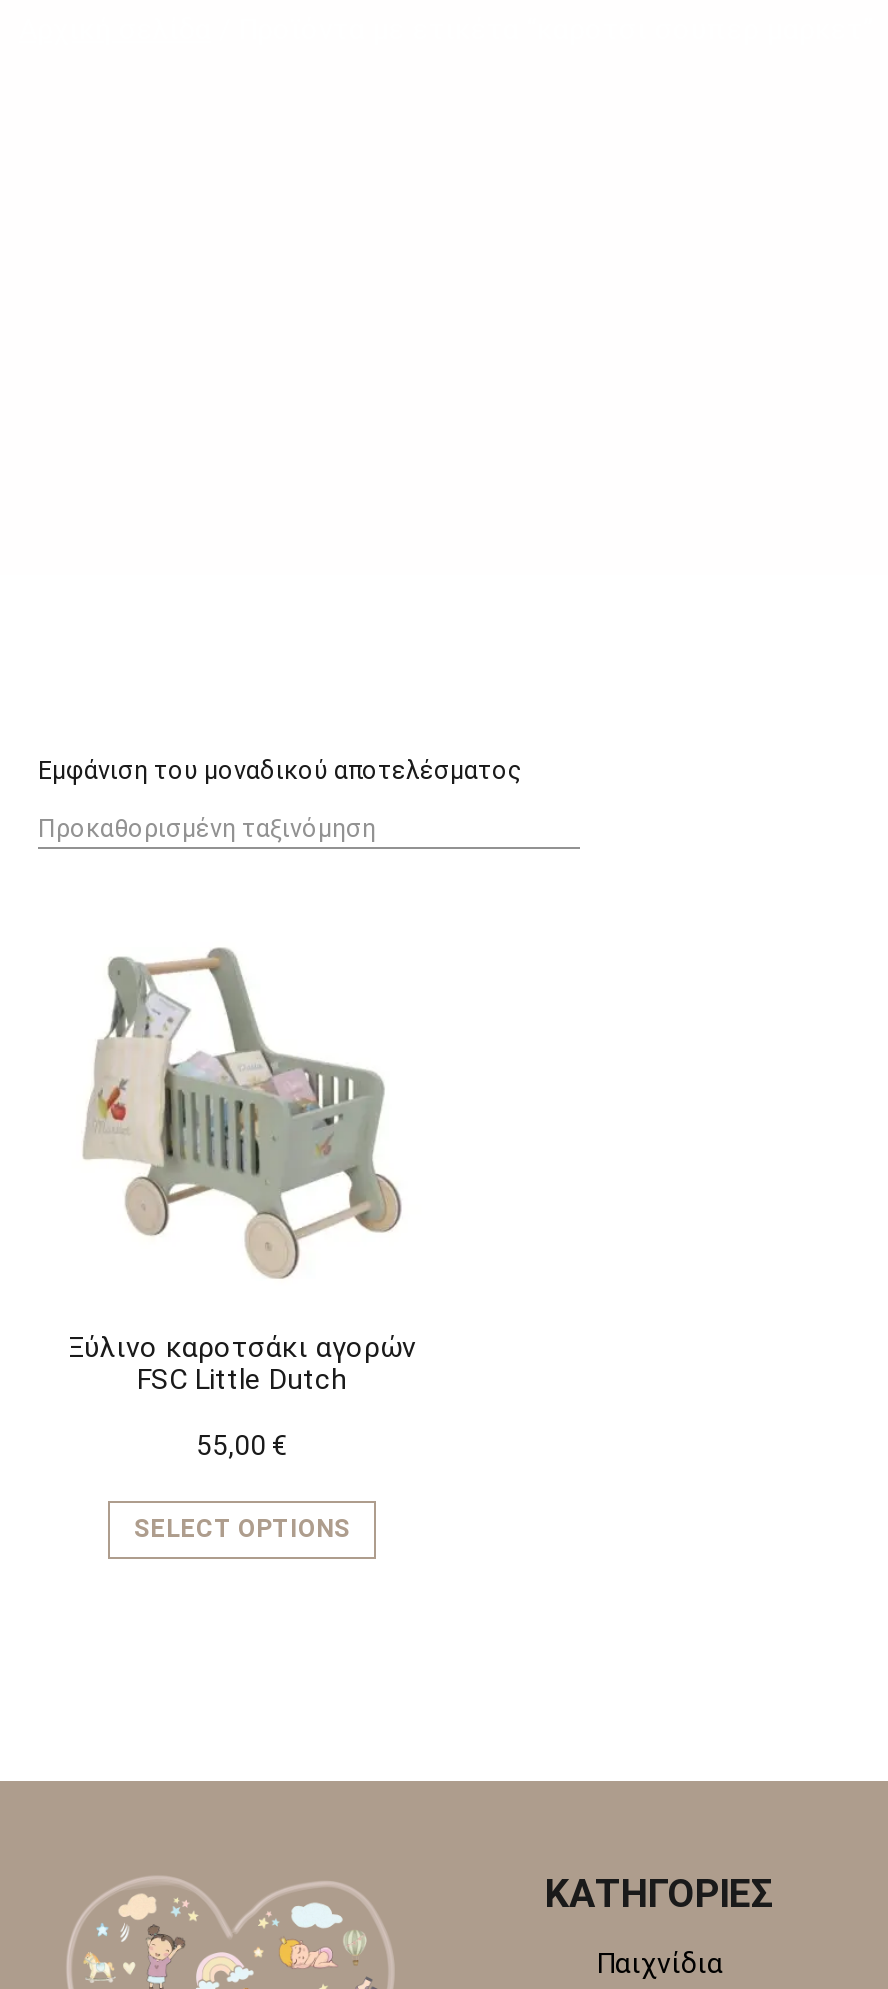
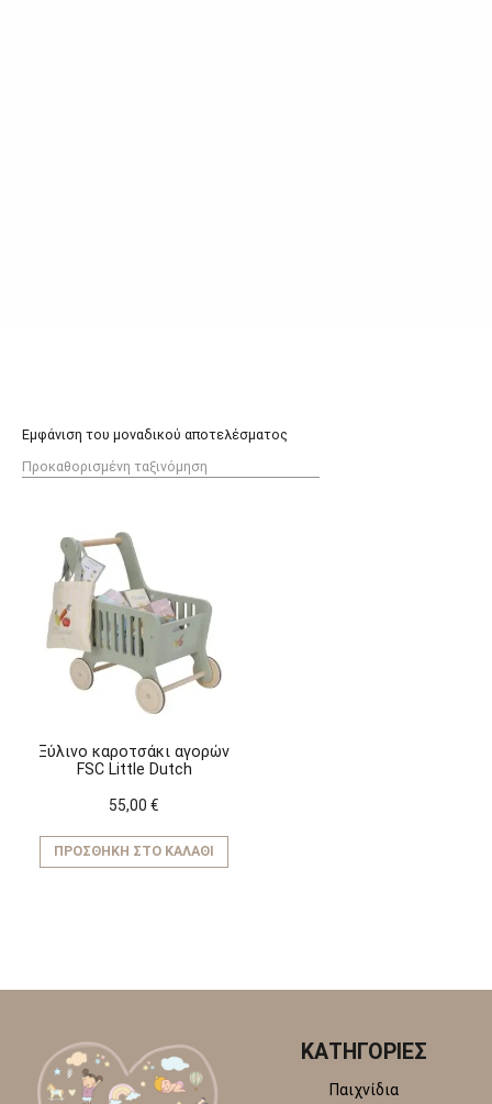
- SELECT OPTIONS
+ ΠΡΟΣΘΉΚΗ ΣΤΟ ΚΑΛΆΘΙ
